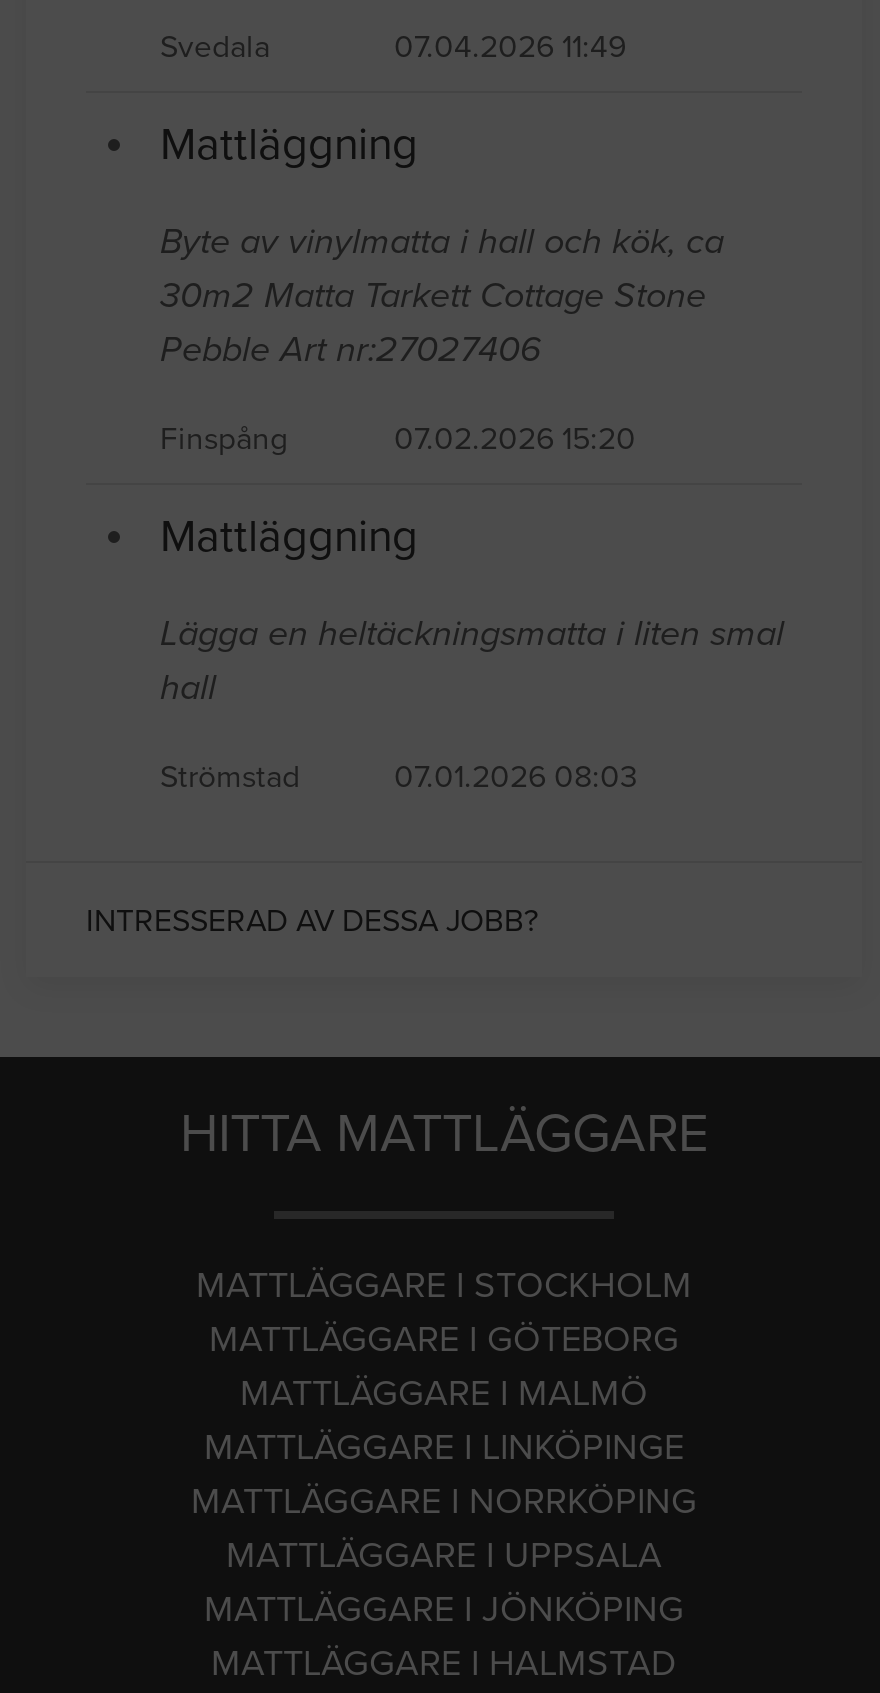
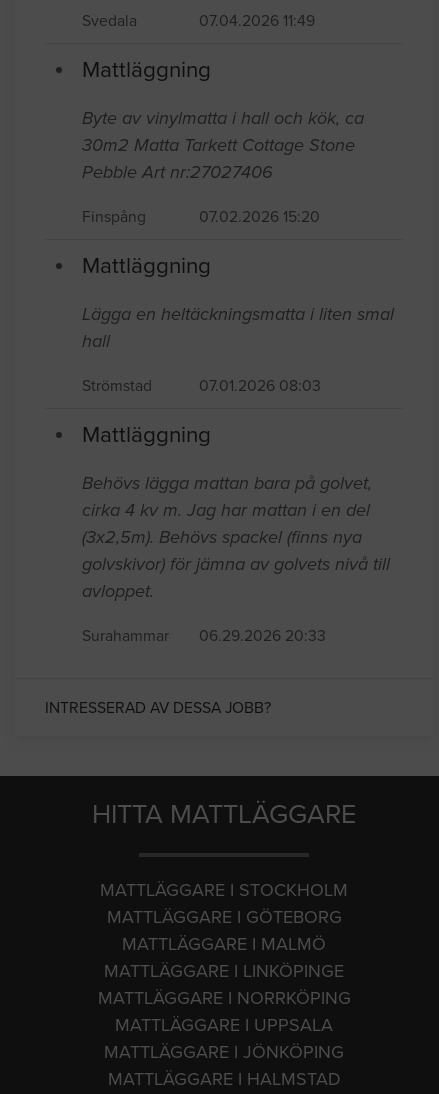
+ Mattläggning
+ Behövs lägga mattan bara på golvet,
+ cirka 4 kv m. Jag har mattan i en del
+ (3x2,5m). Behövs spackel (finns nya
+ golvskivor) för jämna av golvets nivå till
+ avloppet.
+ Surahammar
+ 06.29.2026 20:33
